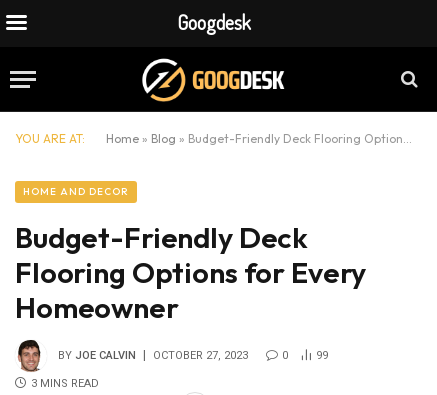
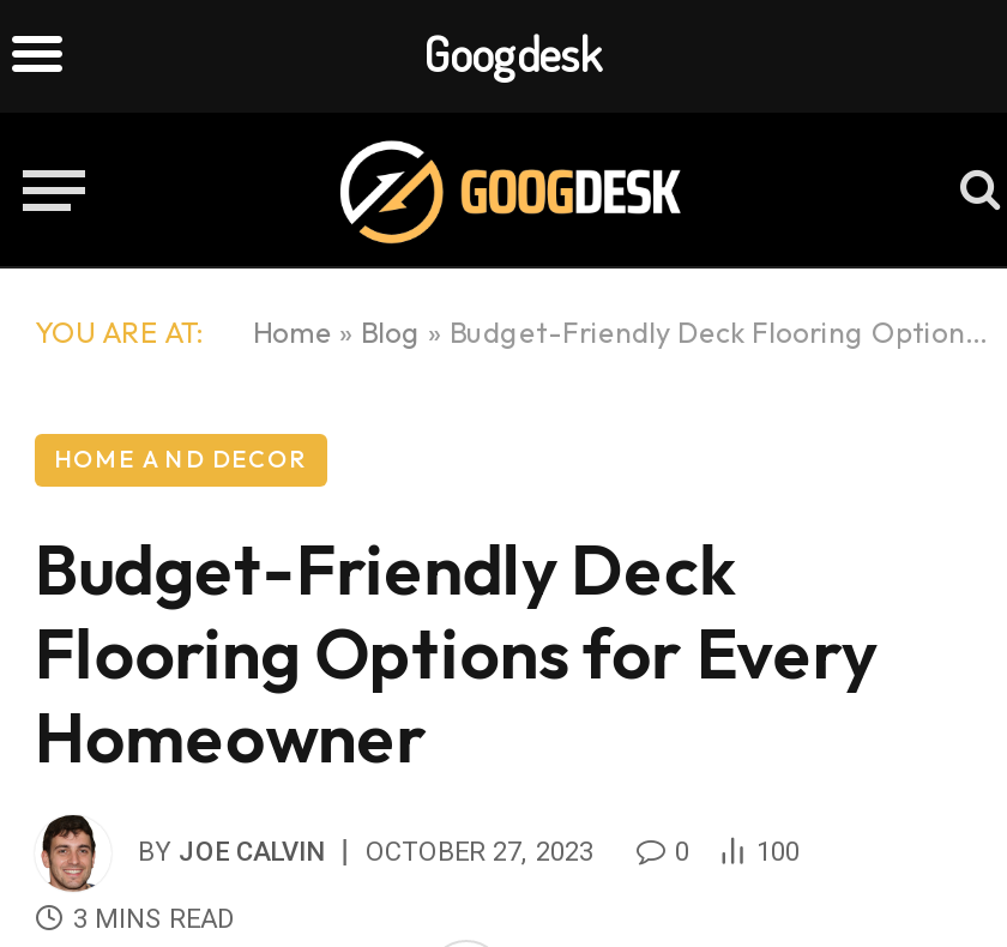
- 99
+ 100
